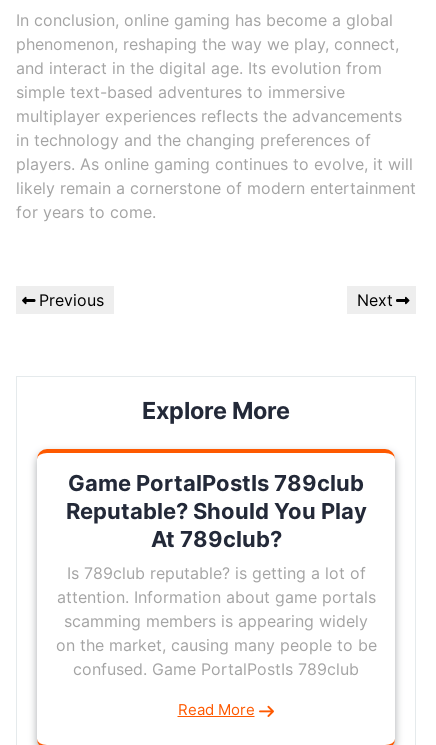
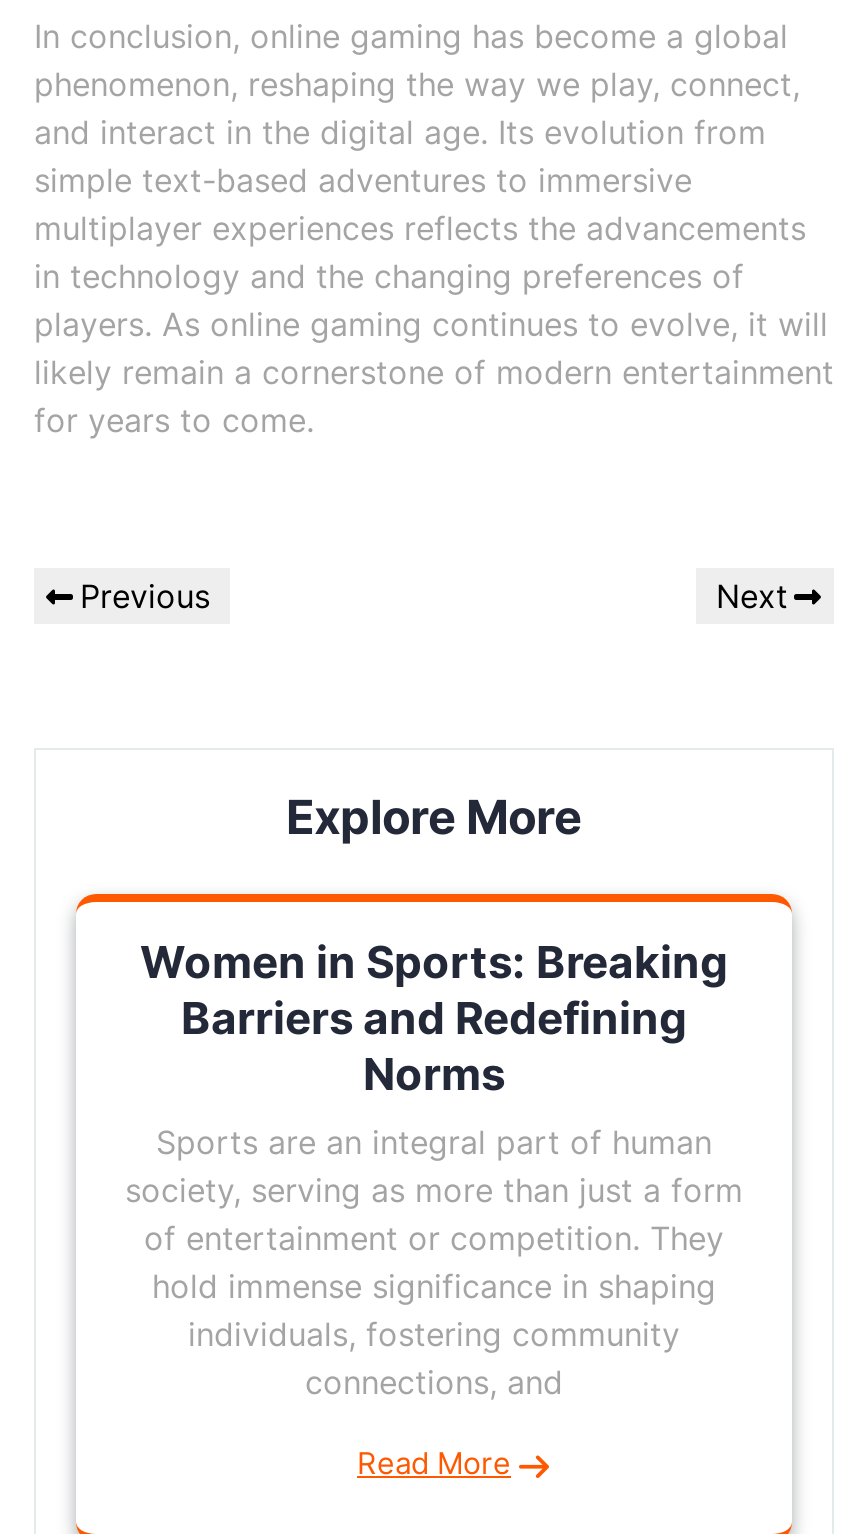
- Game PortalPostIs 789club
- Reputable? Should You Play
- At 789club?
- Is 789club reputable? is getting a lot of
- attention. Information about game portals
- scamming members is appearing widely
- on the market, causing many people to be
- confused. Game PortalPostIs 789club
+ Women in Sports: Breaking
+ Barriers and Redefining
+ Norms
+ Sports are an integral part of human
+ society, serving as more than just a form
+ of entertainment or competition. They
+ hold immense significance in shaping
+ individuals, fostering community
+ connections, and
